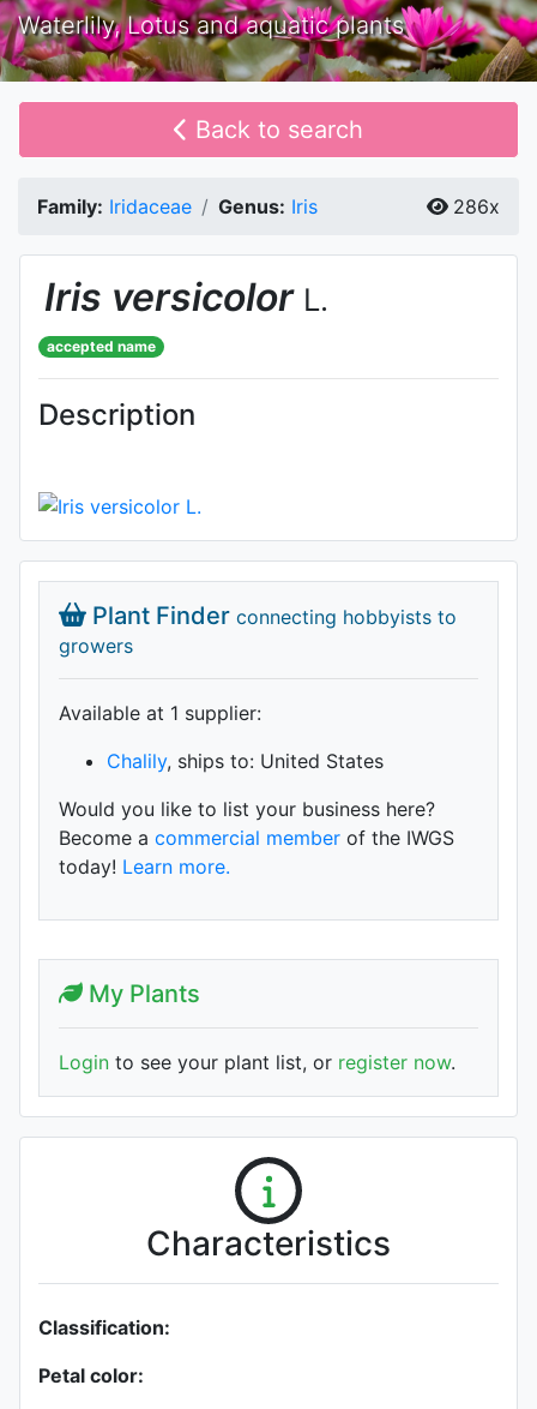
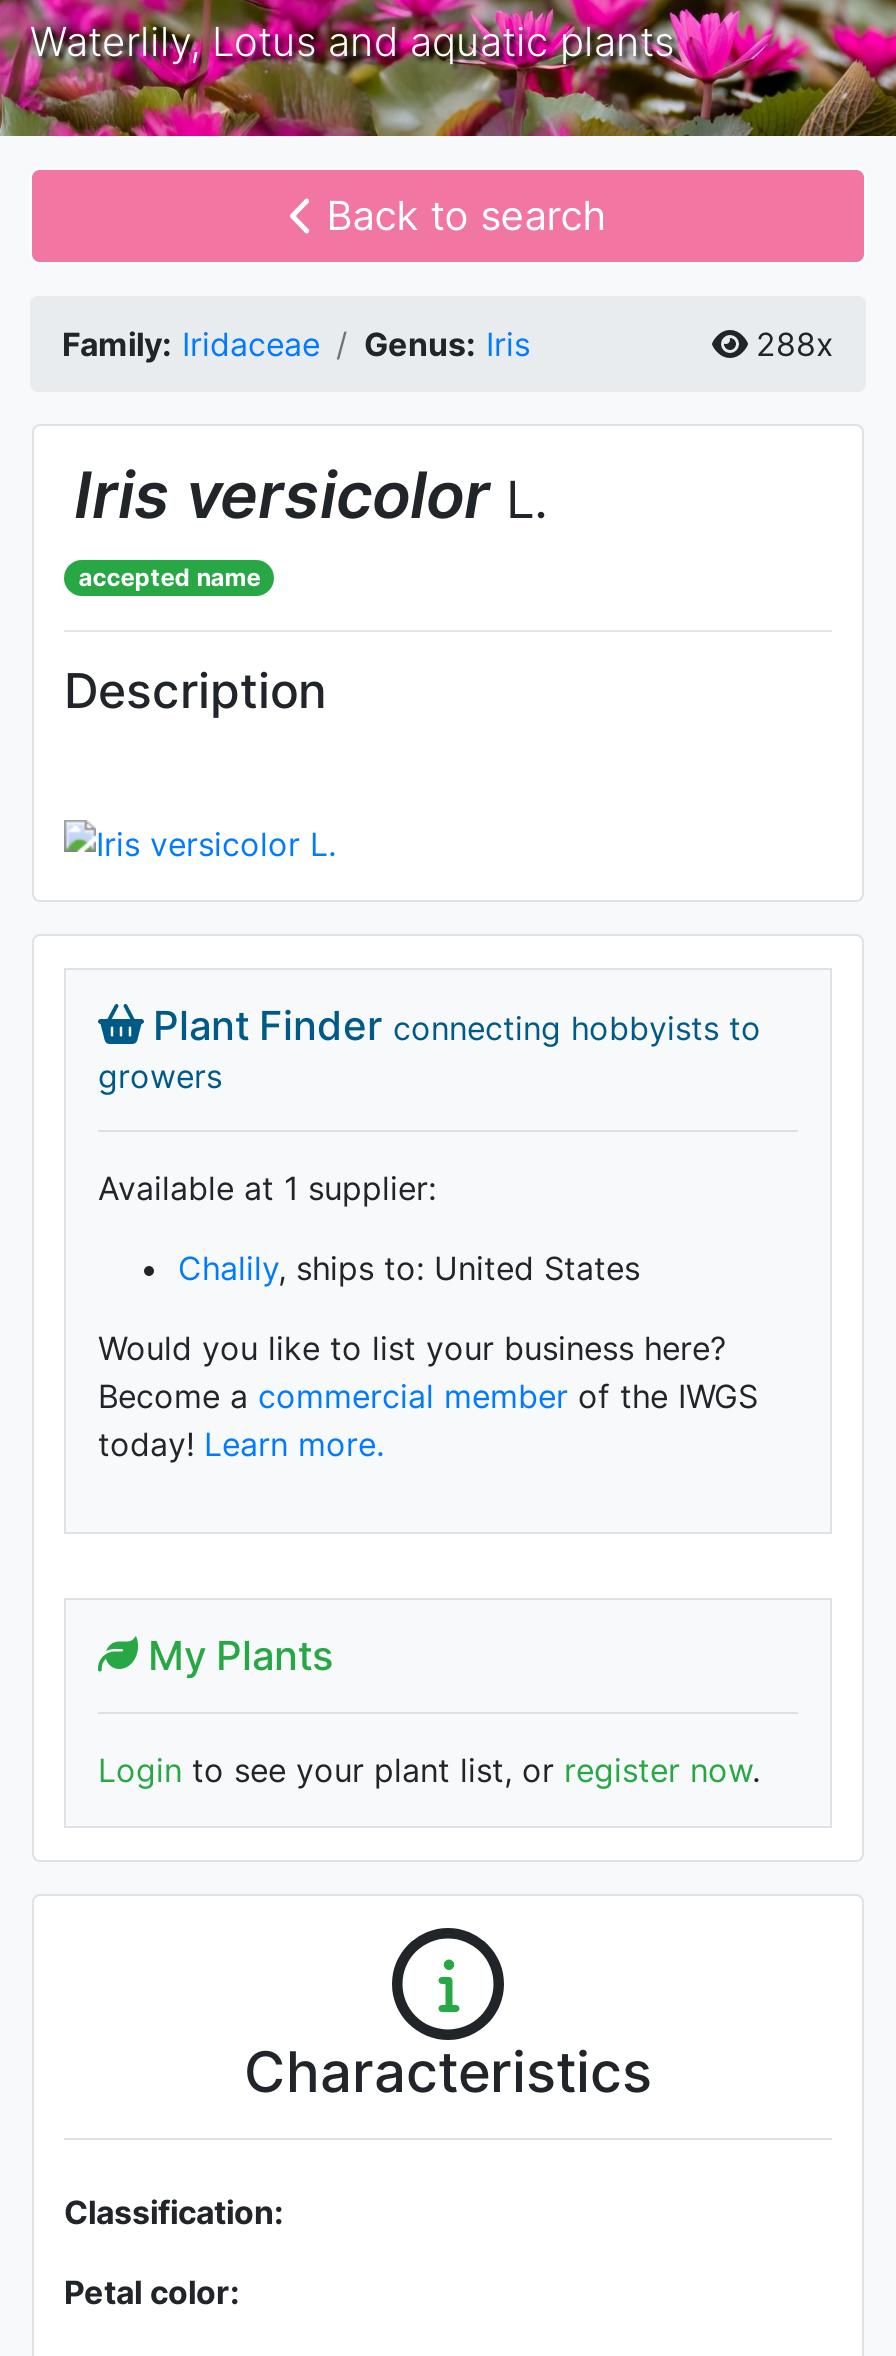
- 286x
+ 288x
